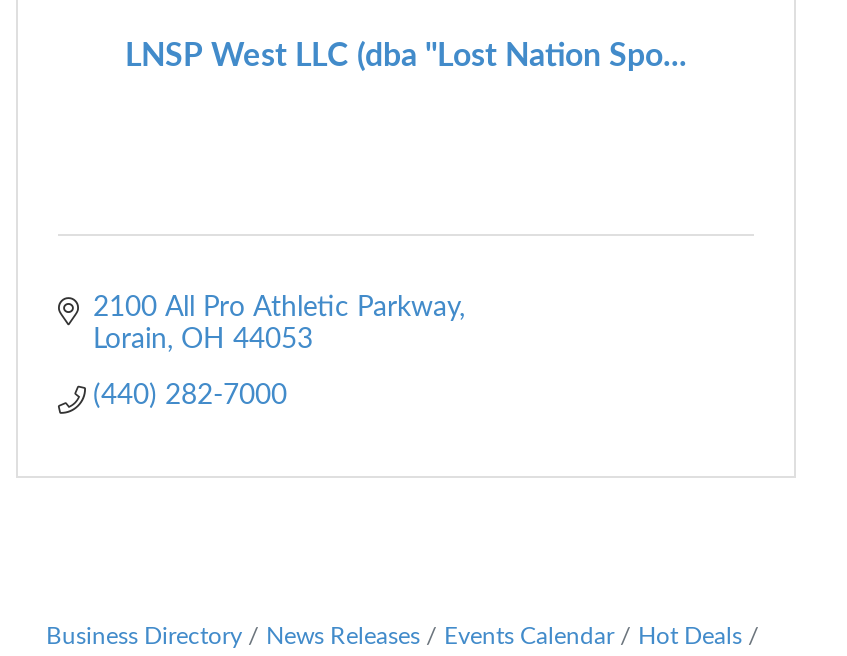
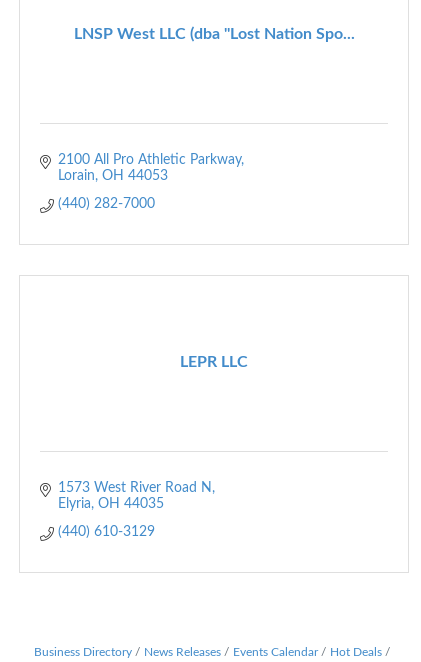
+ 1573 West River Road N
+ Elyria OH 44035
+ (440) 610-3129

+ LEPR LLC
